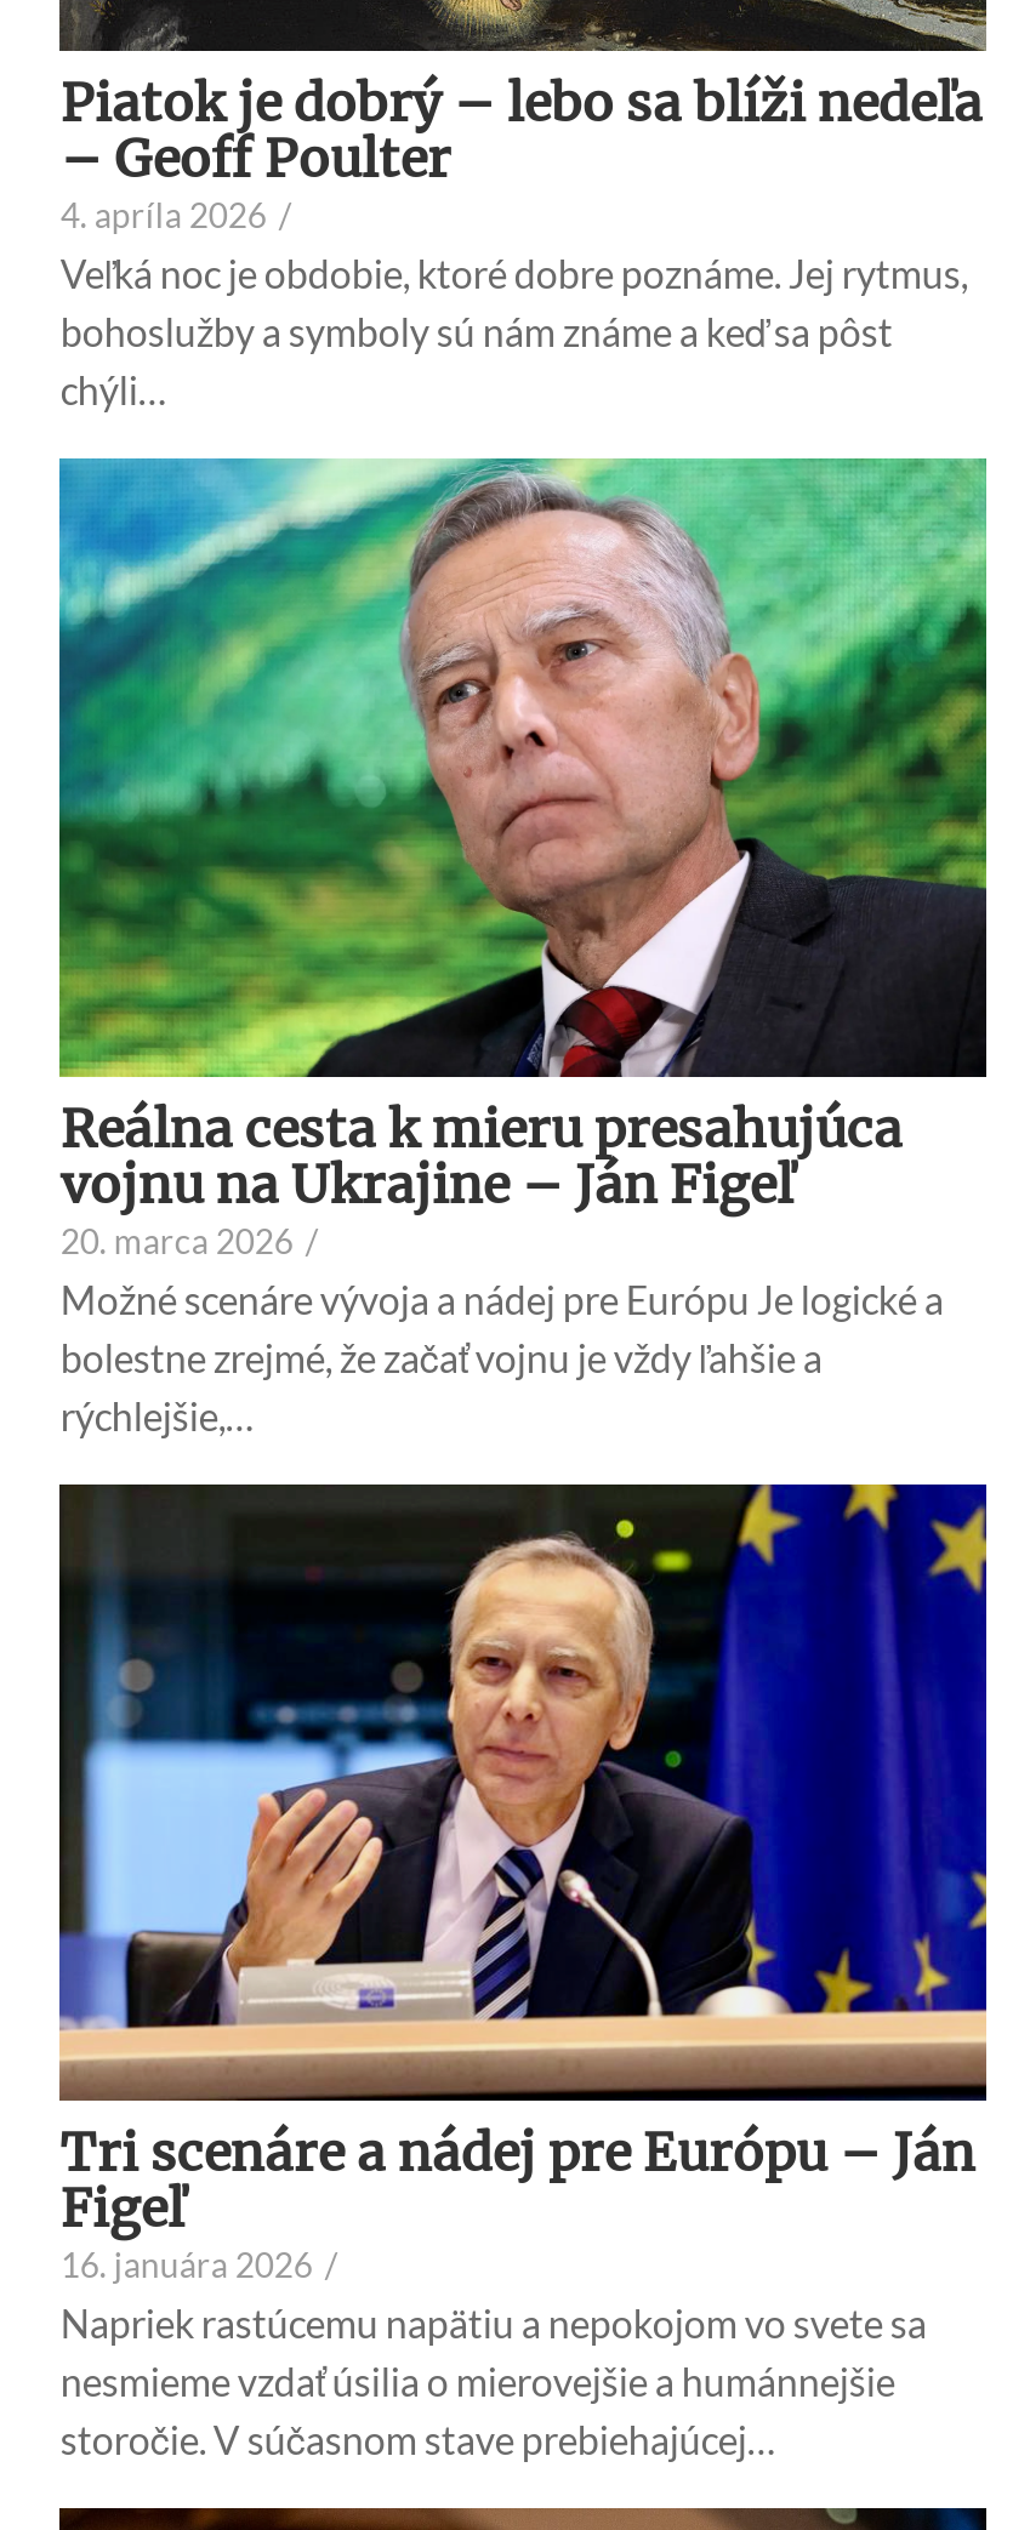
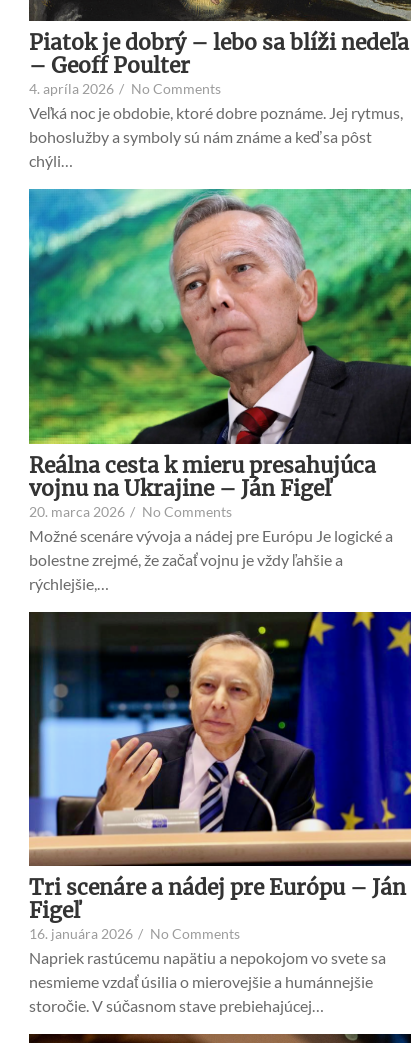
- 4. apríla 2026 /
+ 4. apríla 2026 / No Comments

- 20. marca 2026 /
+ 20. marca 2026 / No Comments

- 16. januára 2026 /
+ 16. januára 2026 / No Comments
